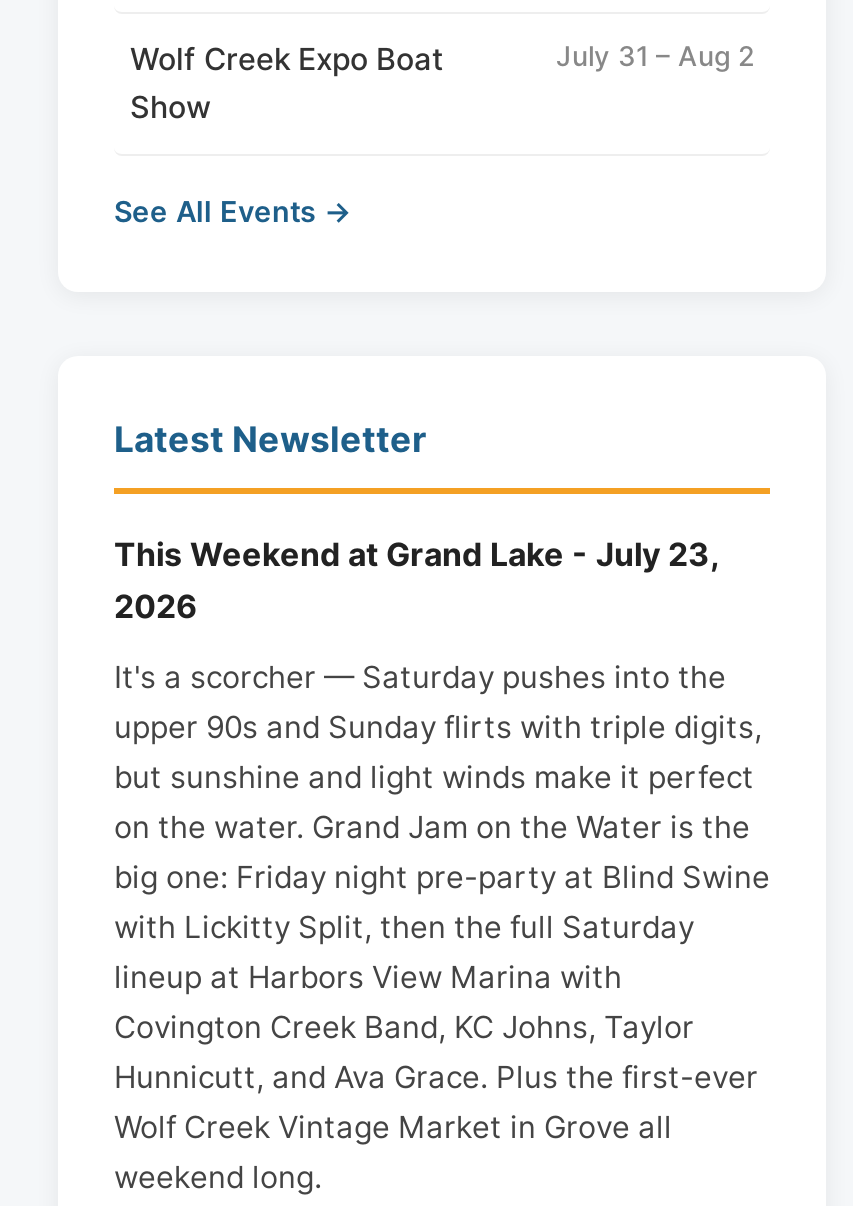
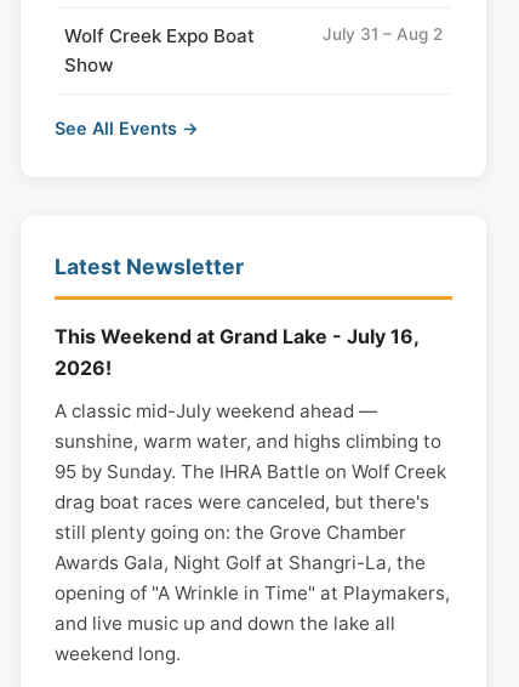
- This Weekend at Grand Lake - July 23,
- 2026
+ This Weekend at Grand Lake - July 16,
+ 2026!

- It's a scorcher — Saturday pushes into the
- upper 90s and Sunday flirts with triple digits,
- but sunshine and light winds make it perfect
- on the water. Grand Jam on the Water is the
- big one: Friday night pre-party at Blind Swine
- with Lickitty Split, then the full Saturday
- lineup at Harbors View Marina with
- Covington Creek Band, KC Johns, Taylor
- Hunnicutt, and Ava Grace. Plus the first-ever
- Wolf Creek Vintage Market in Grove all
+ A classic mid-July weekend ahead —
+ sunshine, warm water, and highs climbing to
+ 95 by Sunday. The IHRA Battle on Wolf Creek
+ drag boat races were canceled, but there's
+ still plenty going on: the Grove Chamber
+ Awards Gala, Night Golf at Shangri-La, the
+ opening of "A Wrinkle in Time" at Playmakers,
+ and live music up and down the lake all
